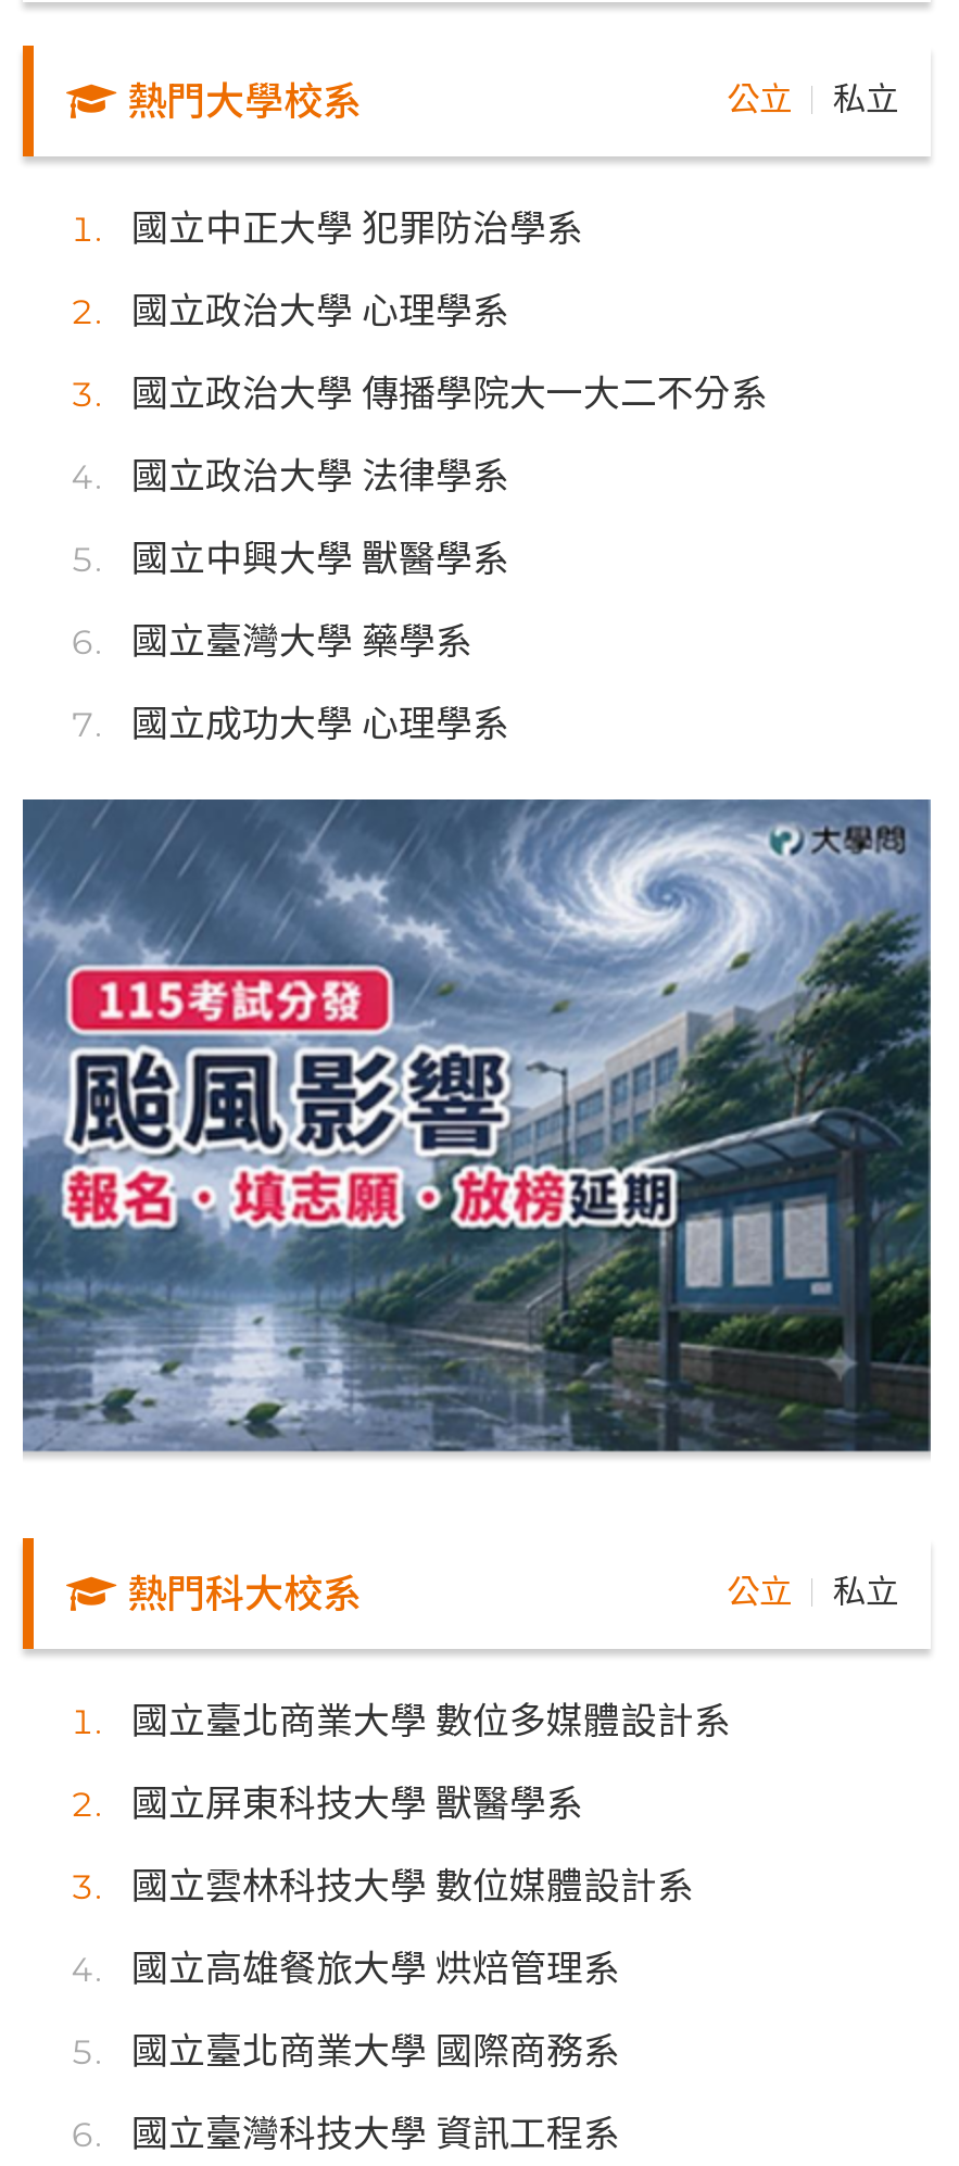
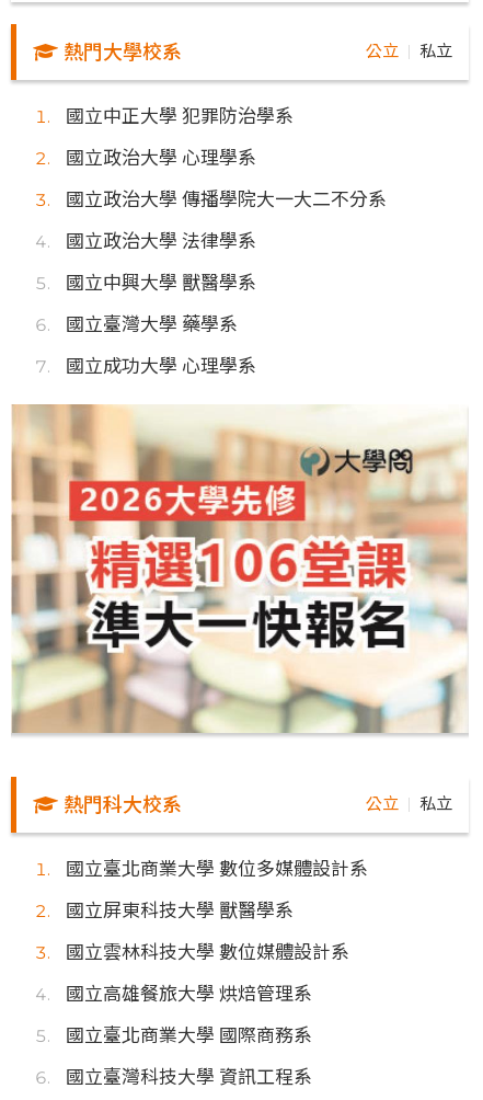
- [image]
+ [image]
